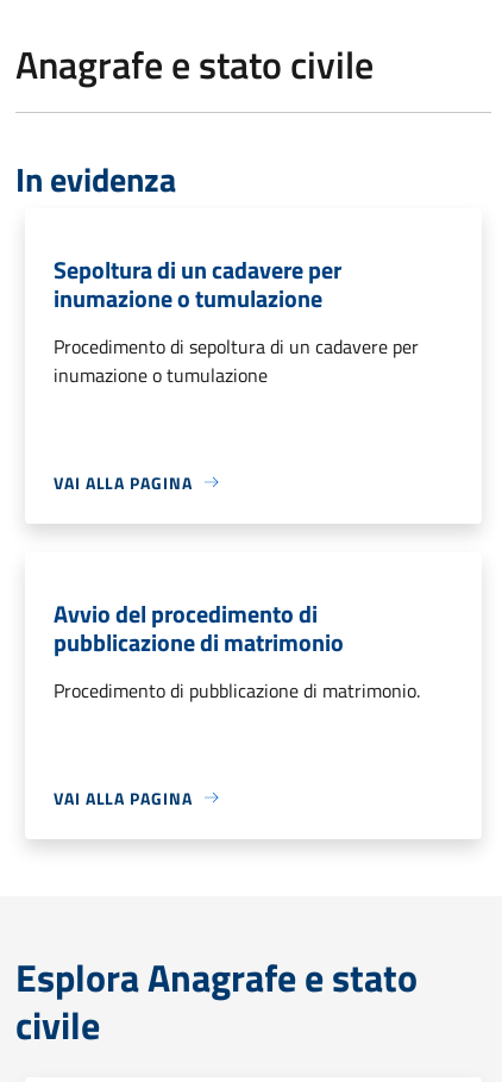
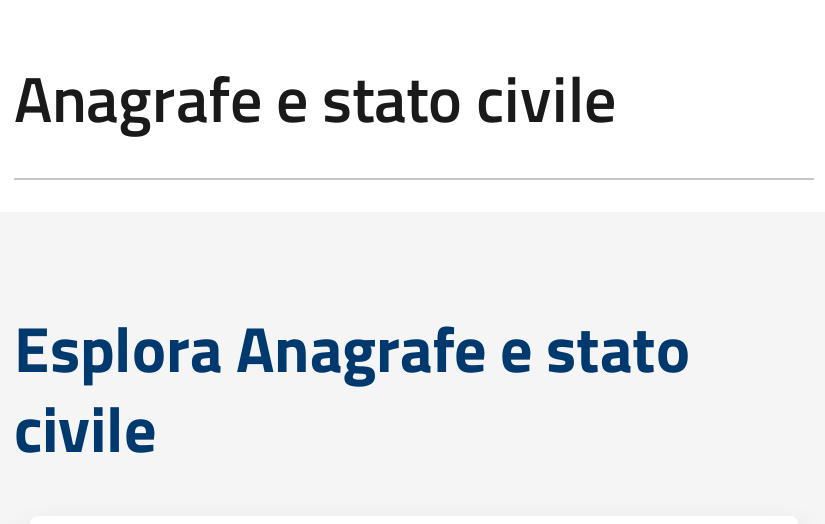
- In evidenza
- Sepoltura di un cadavere per
- inumazione o tumulazione
- Procedimento di sepoltura di un cadavere per
- inumazione o tumulazione

- VAI ALLA PAGINA

- Avvio del procedimento di
- pubblicazione di matrimonio
- Procedimento di pubblicazione di matrimonio.

- VAI ALLA PAGINA
